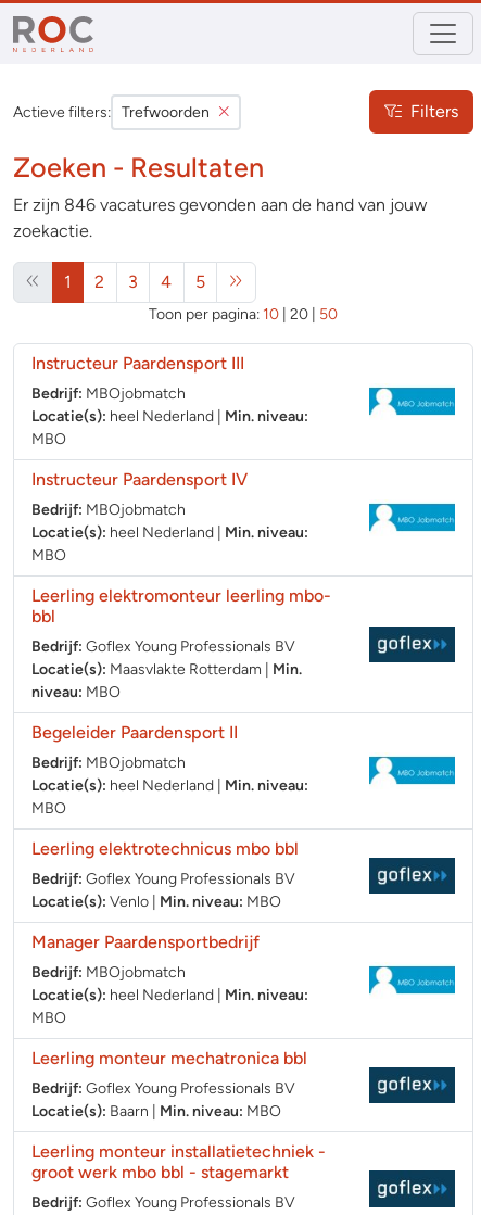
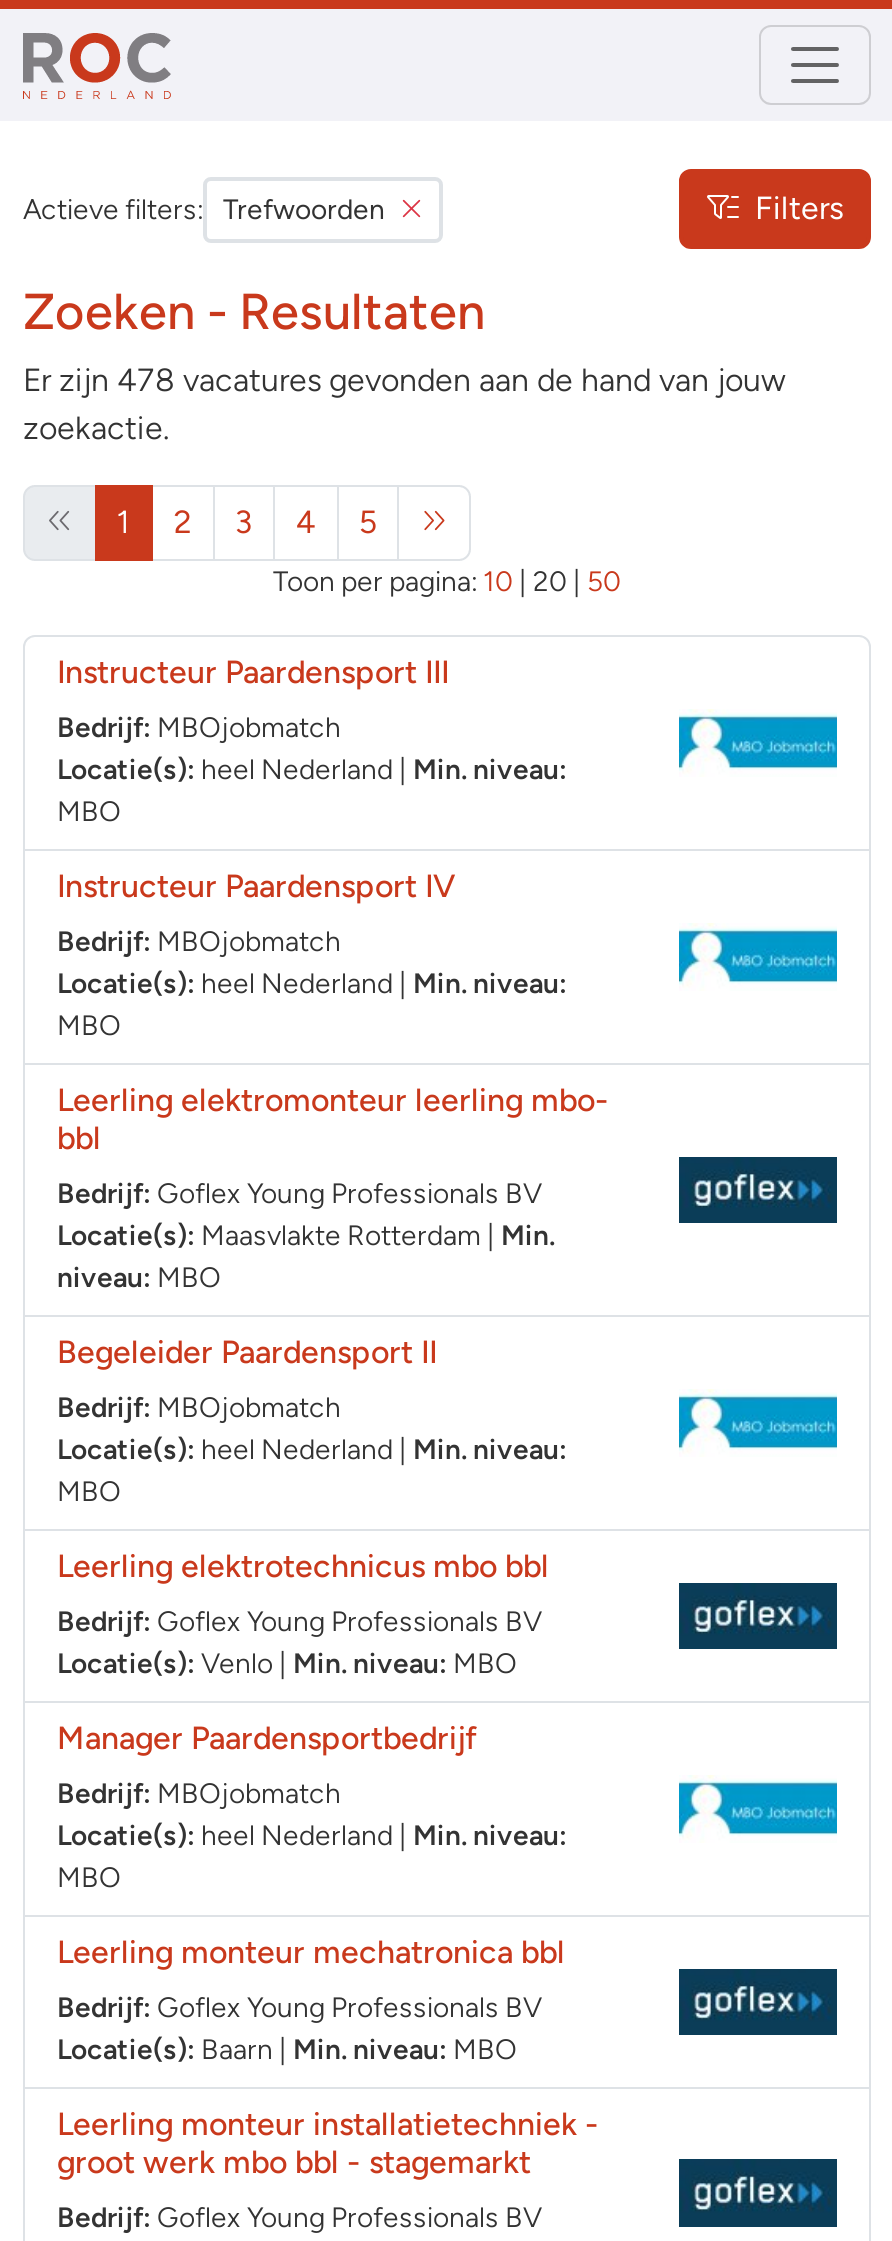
- Er zijn 846 vacatures gevonden aan de hand van jouw
+ Er zijn 478 vacatures gevonden aan de hand van jouw
